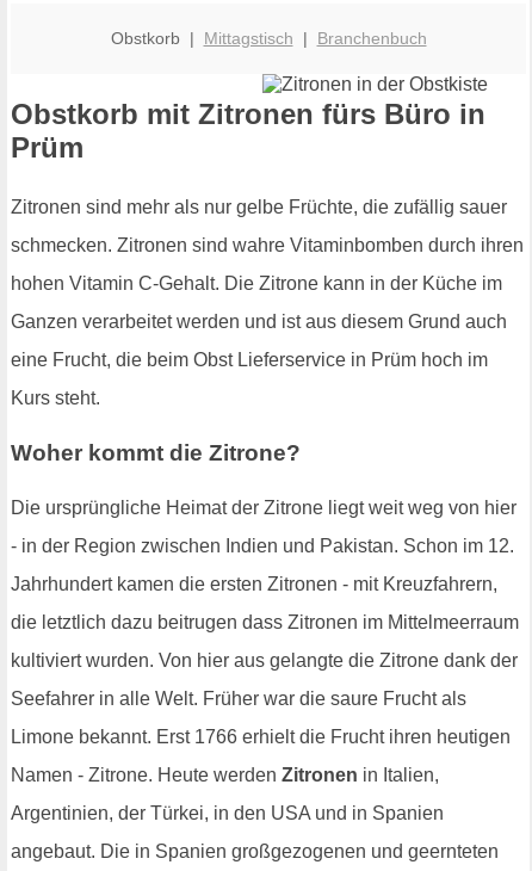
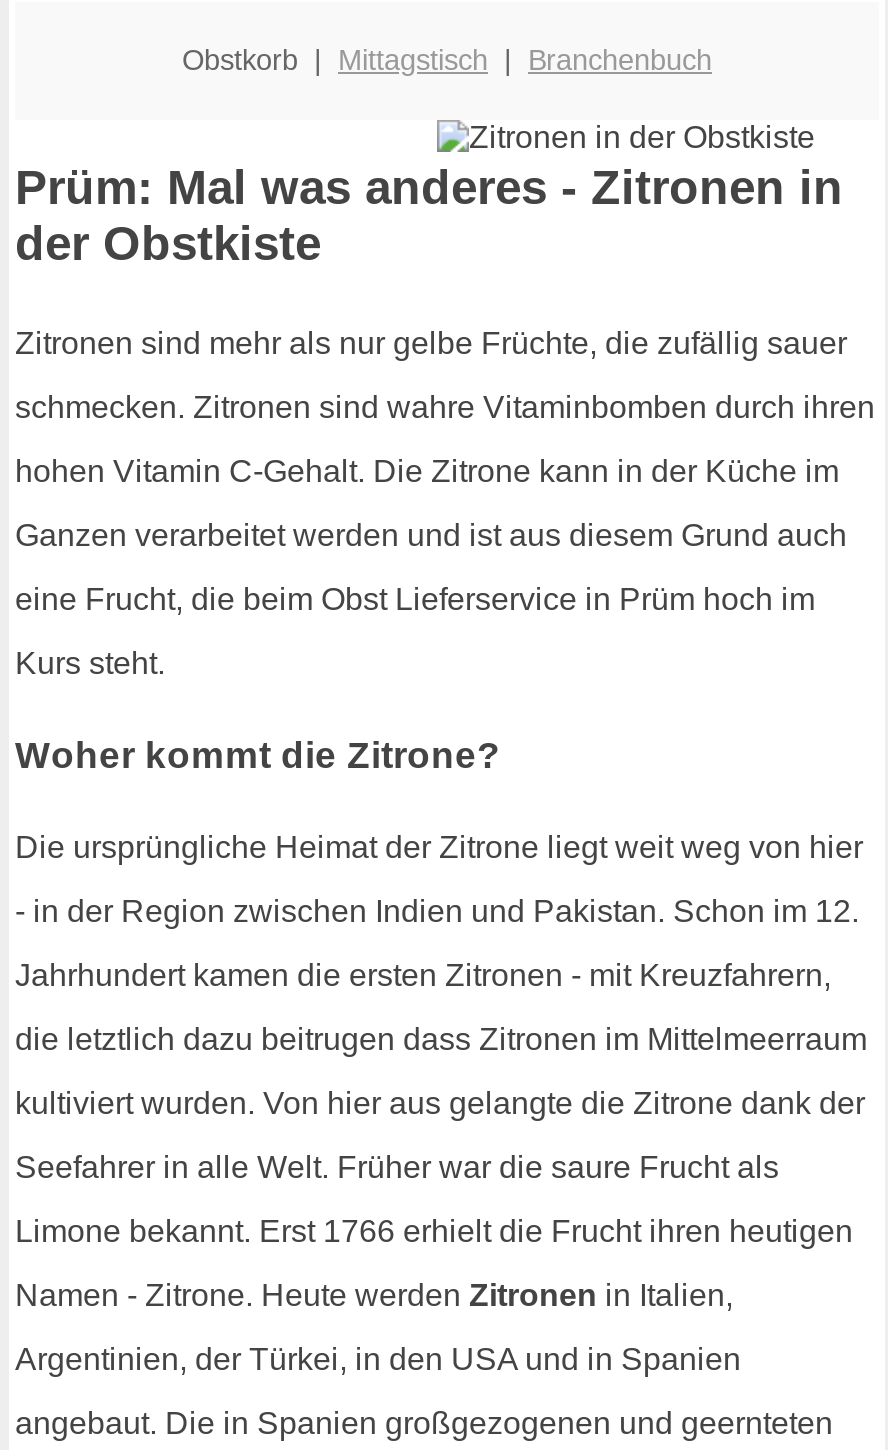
- Obstkorb mit Zitronen fürs Büro in
- Prüm
+ Prüm: Mal was anderes - Zitronen in
+ der Obstkiste
